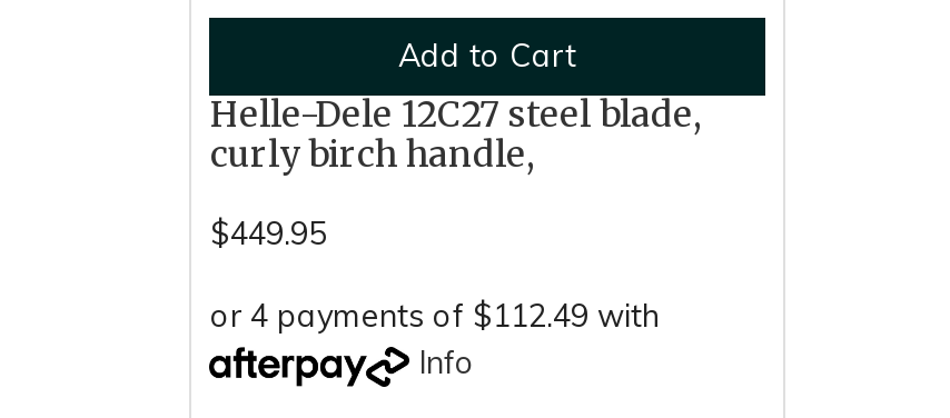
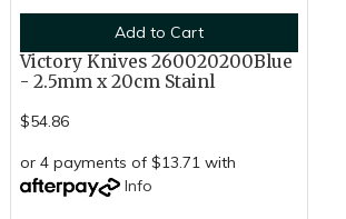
- Helle-Dele 12C27 steel blade,
- curly birch handle,
+ Victory Knives 260020200Blue
+ - 2.5mm x 20cm Stainl

- $449.95
+ $54.86

- or 4 payments of $112.49 with
+ or 4 payments of $13.71 with
